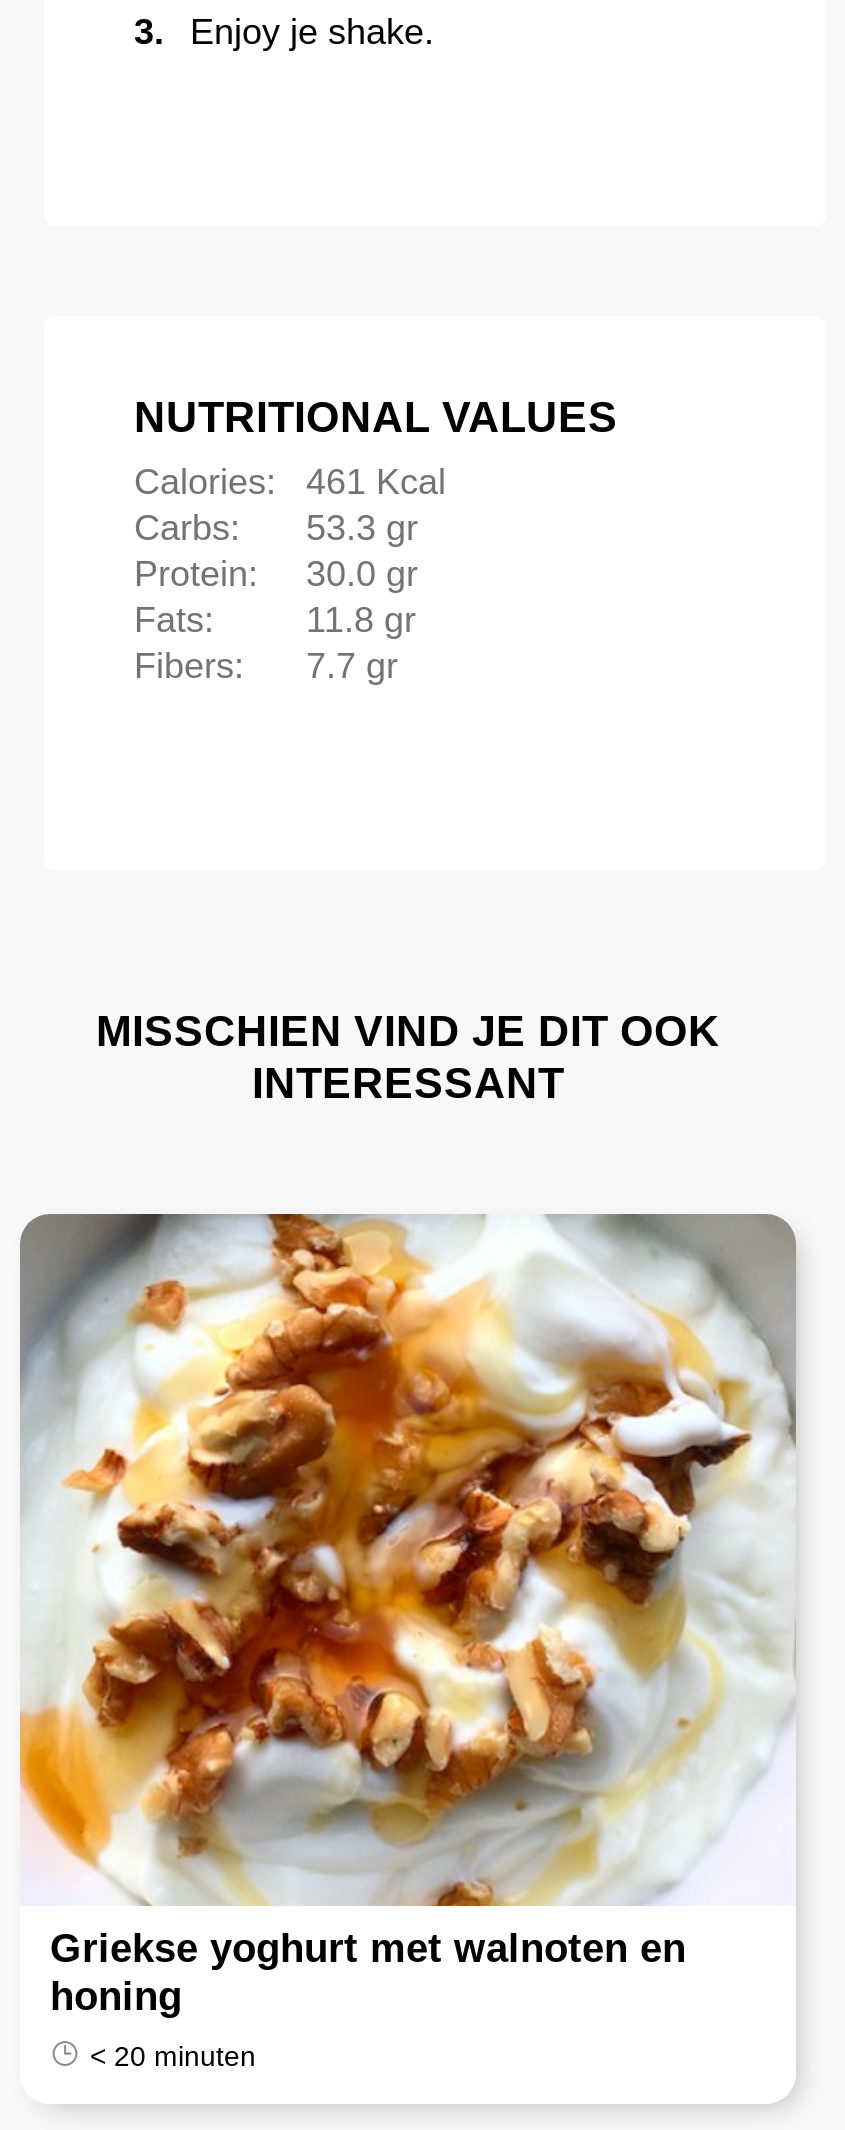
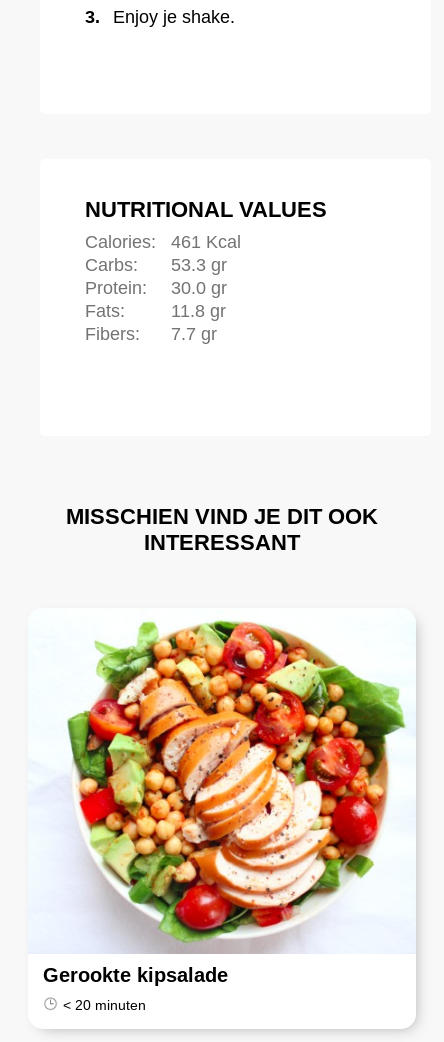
- [image]
- Griekse yoghurt met walnoten en
- honing
+ [image]
+ Gerookte kipsalade
